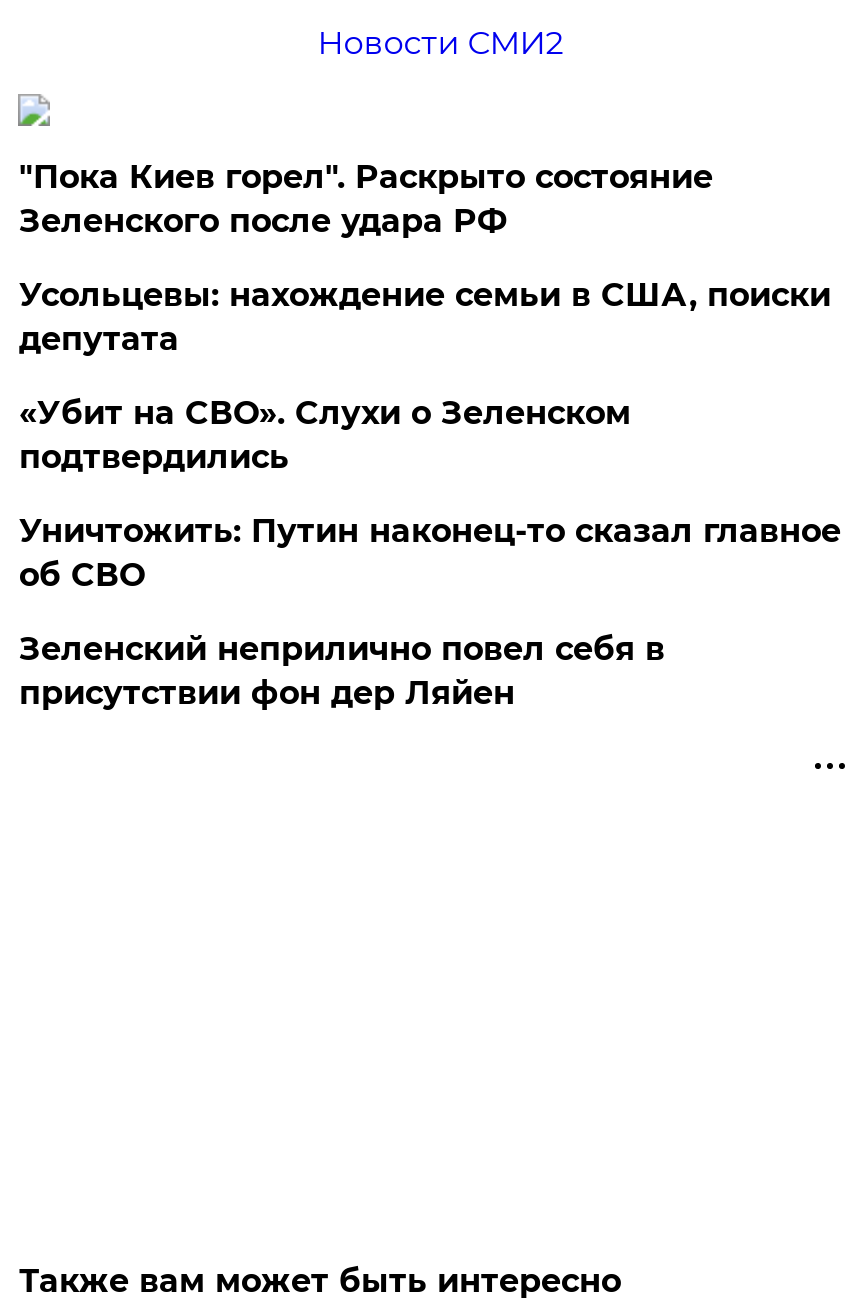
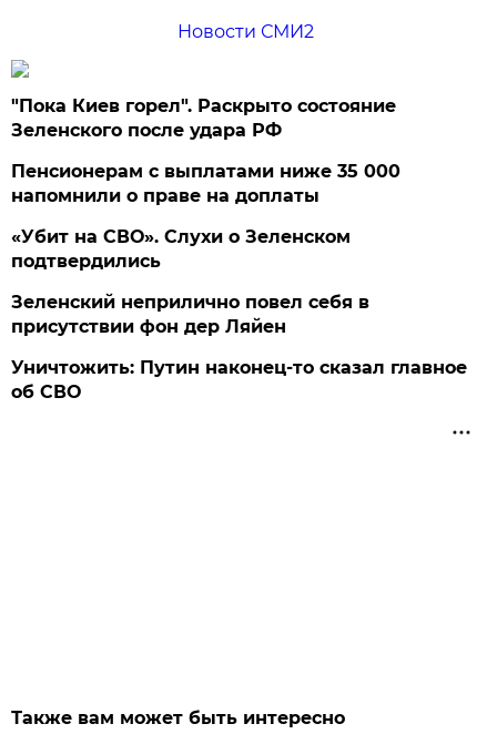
- Усольцевы: нахождение семьи в США, поиски
- депутата
+ Пенсионерам с выплатами ниже 35 000
+ напомнили о праве на доплаты

moved down: Уничтожить: Путин наконец-то сказал главное | об СВО

moved up: Зеленский неприлично повел cебя в | присутствии фон дер Ляйен
